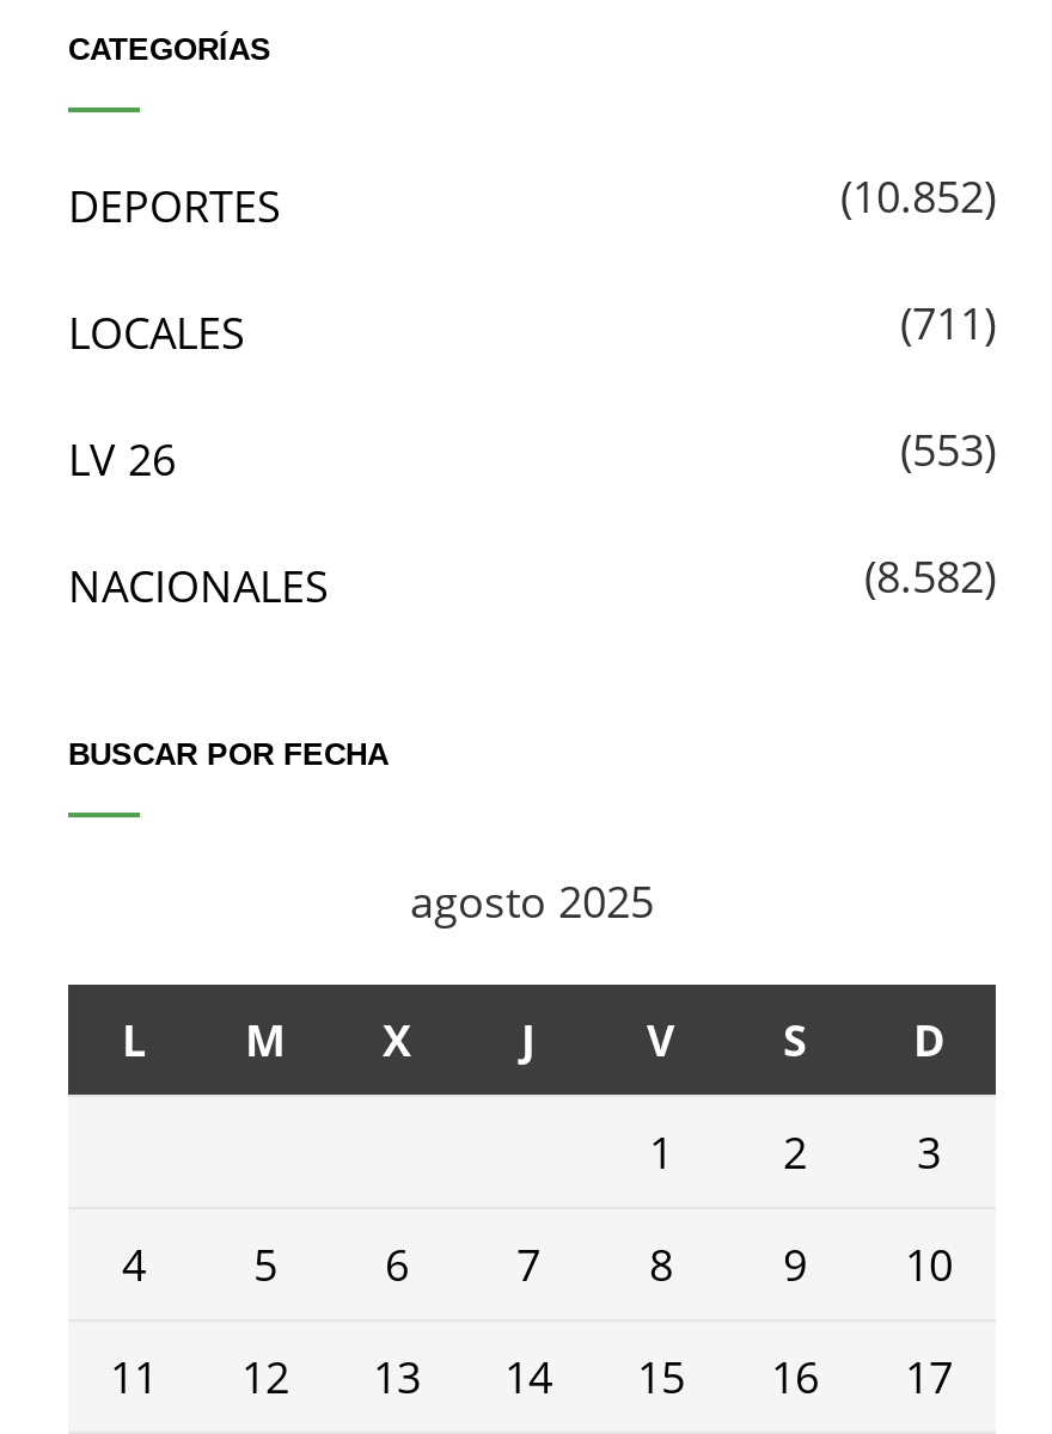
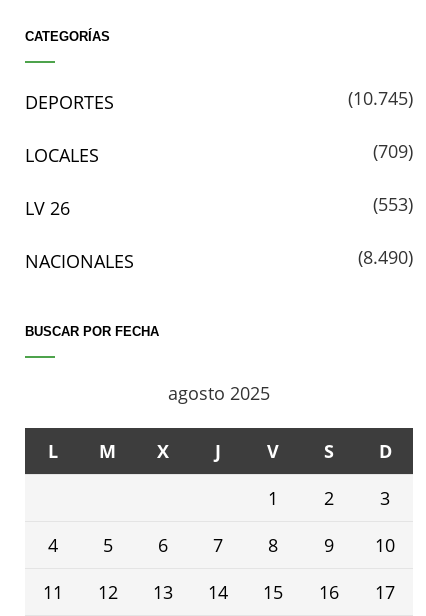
- (10.852)
+ (10.745)

- (711)
+ (709)

- (8.582)
+ (8.490)
